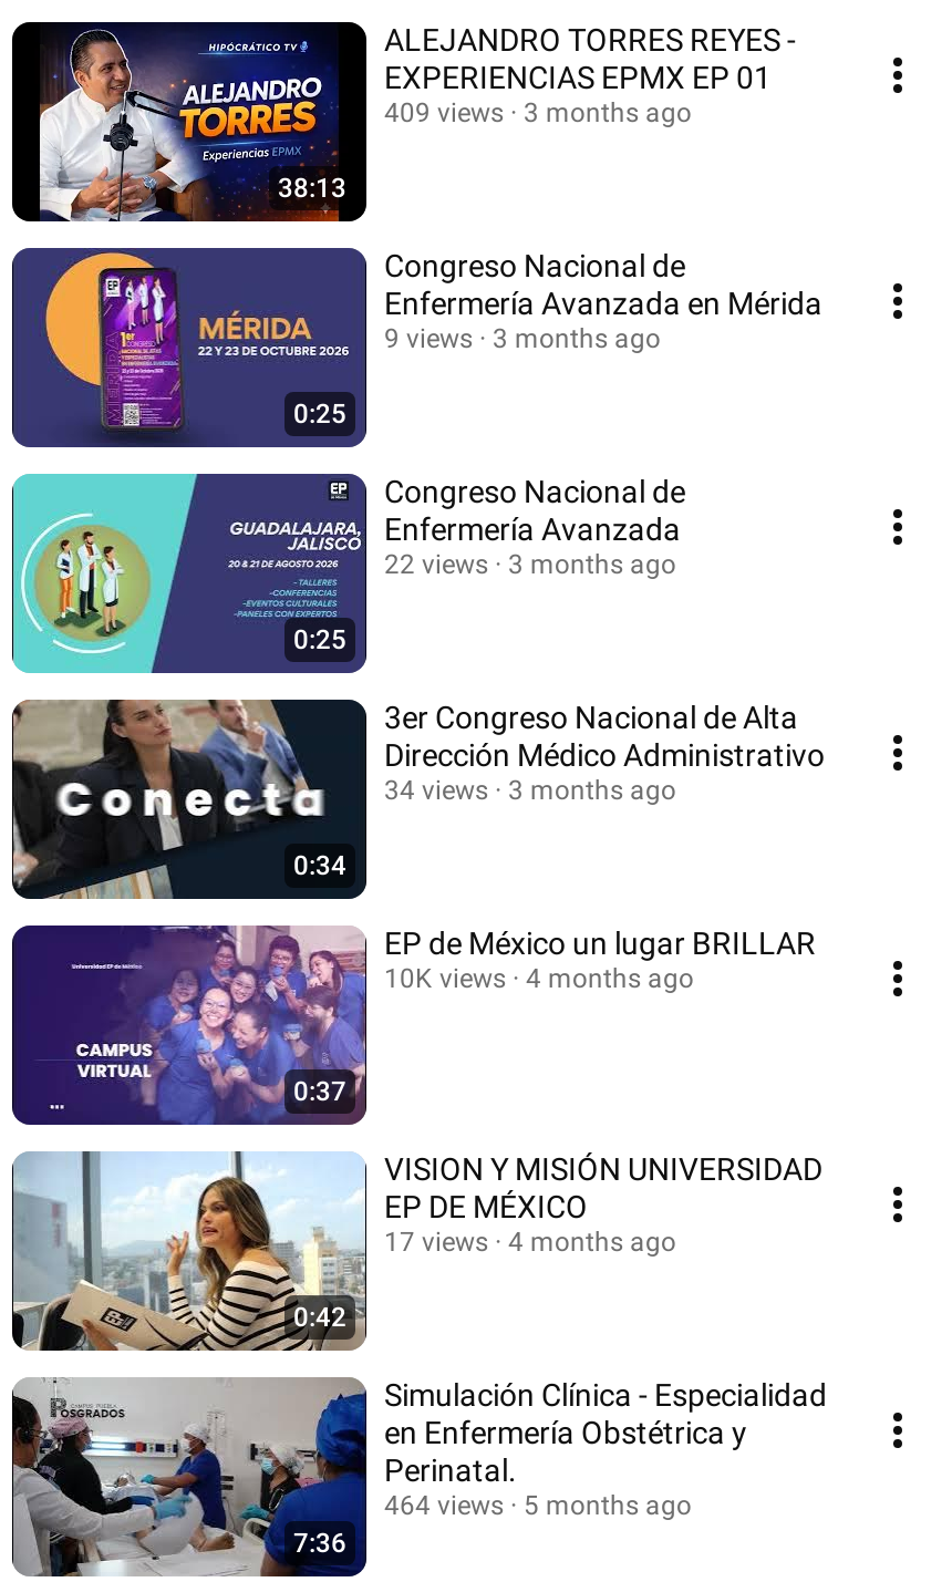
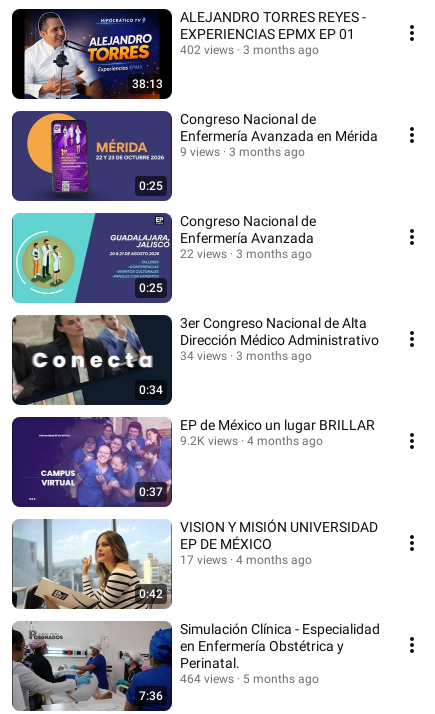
- 409 views 3 months ago
+ 402 views 3 months ago

- 10K views 4 months ago
+ 9.2K views 4 months ago
